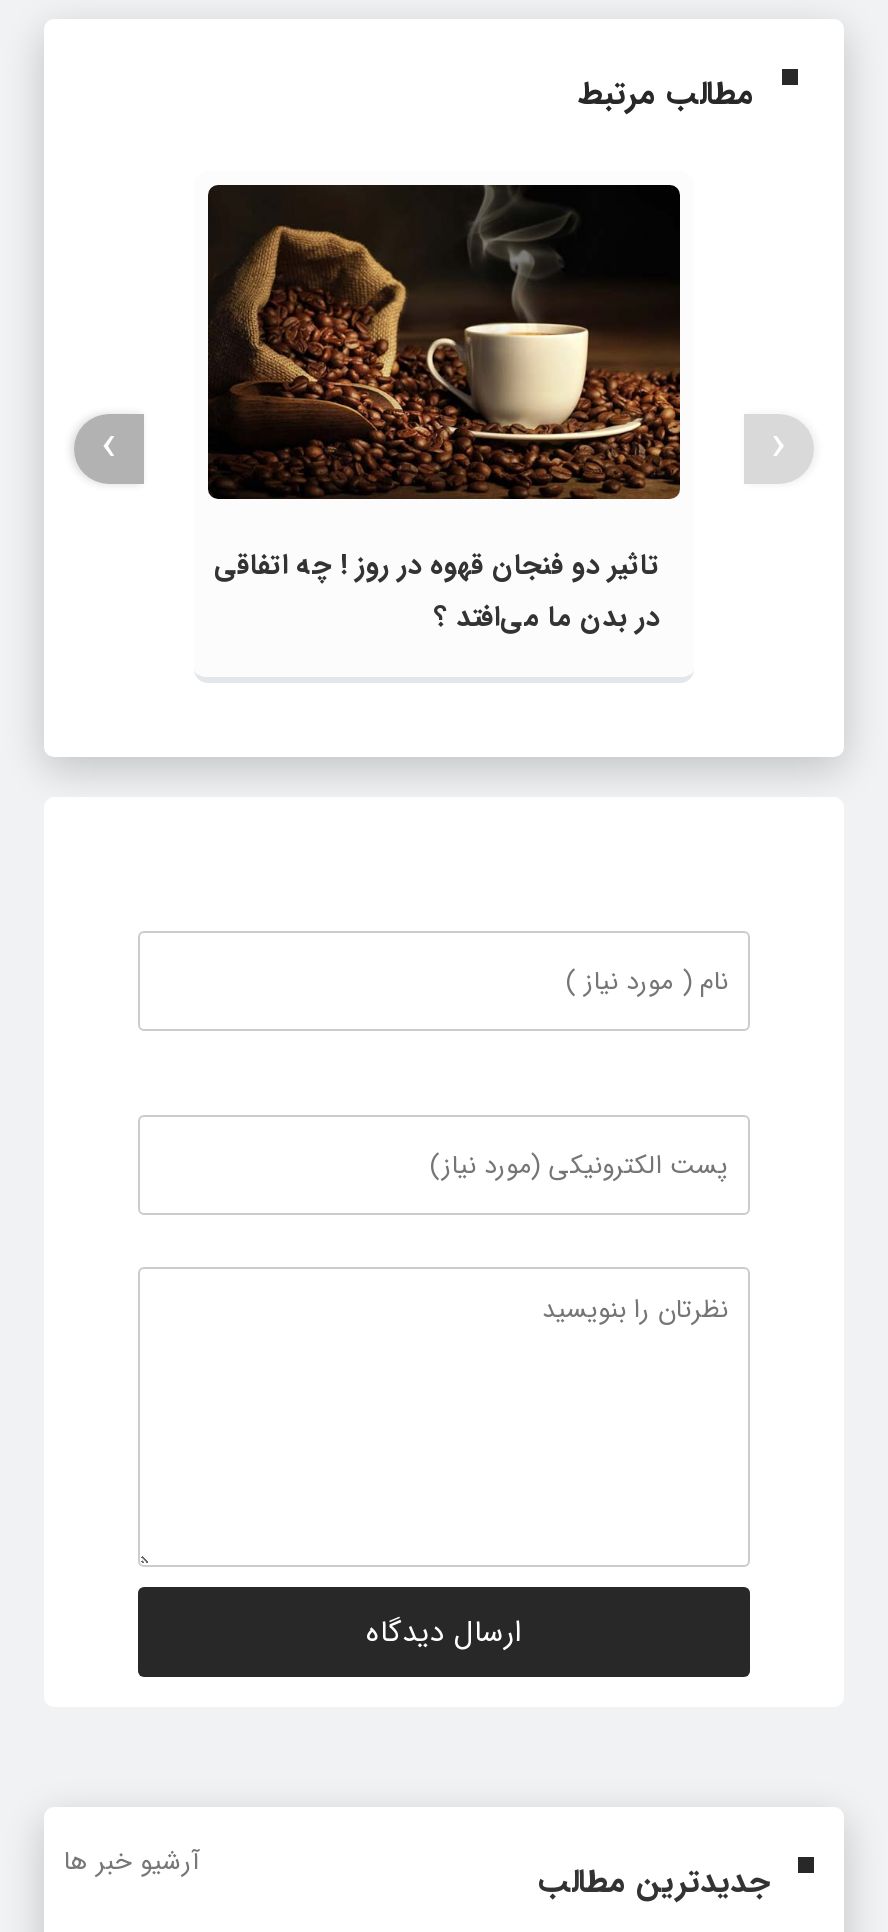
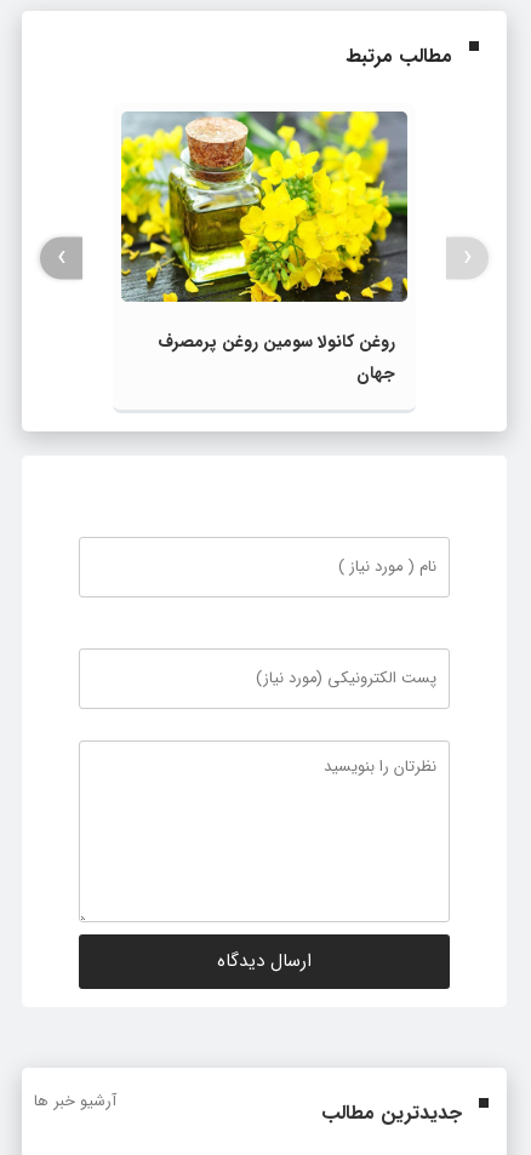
- [image]
- تاثیر دو فنجان قهوه در روز ! چه اتفاقی
- در بدن ما می‌افتد ؟
+ [image]
+ روغن کانولا سومین روغن پرمصرف
+ جهان
